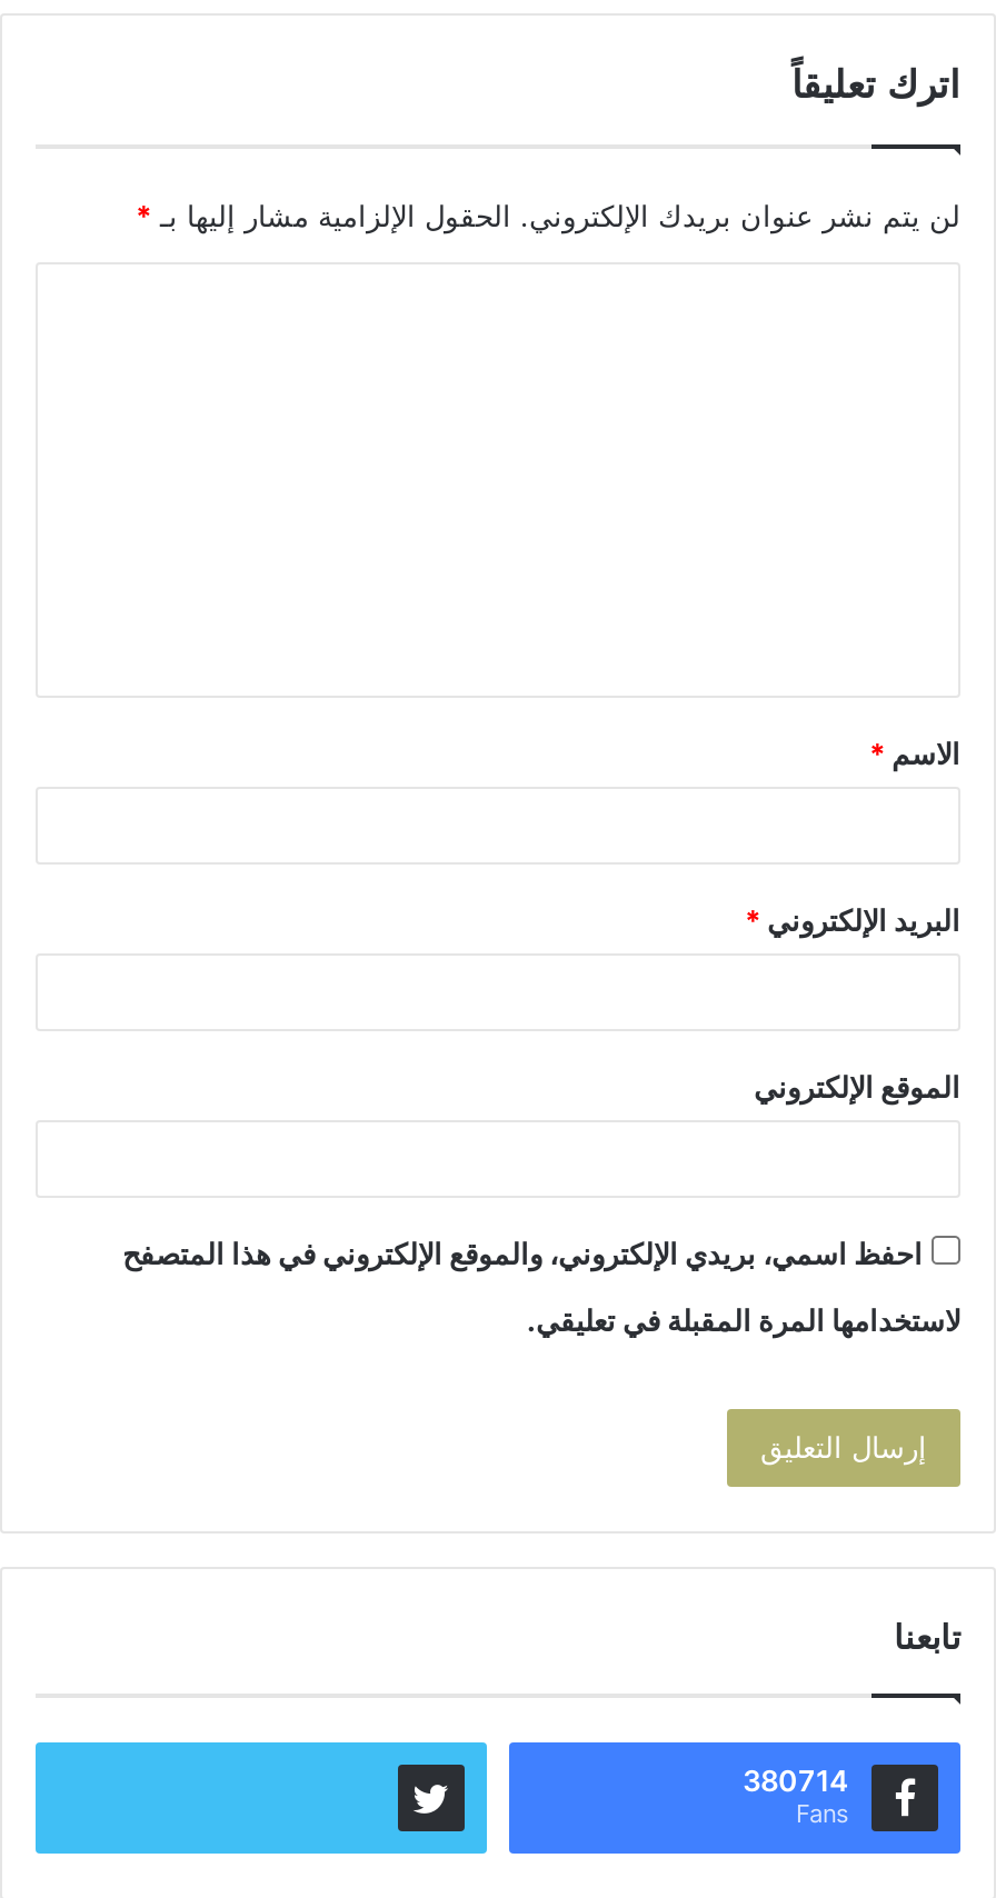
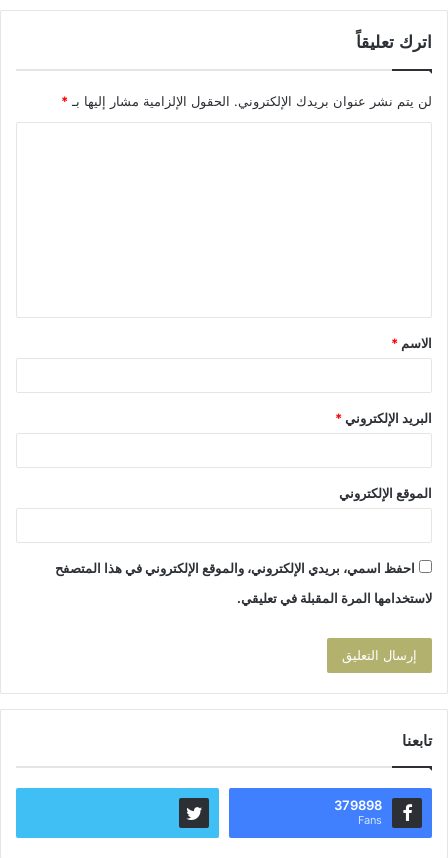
- 380714
+ 379898
